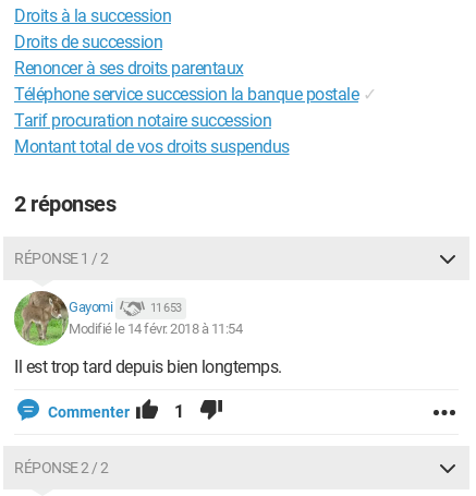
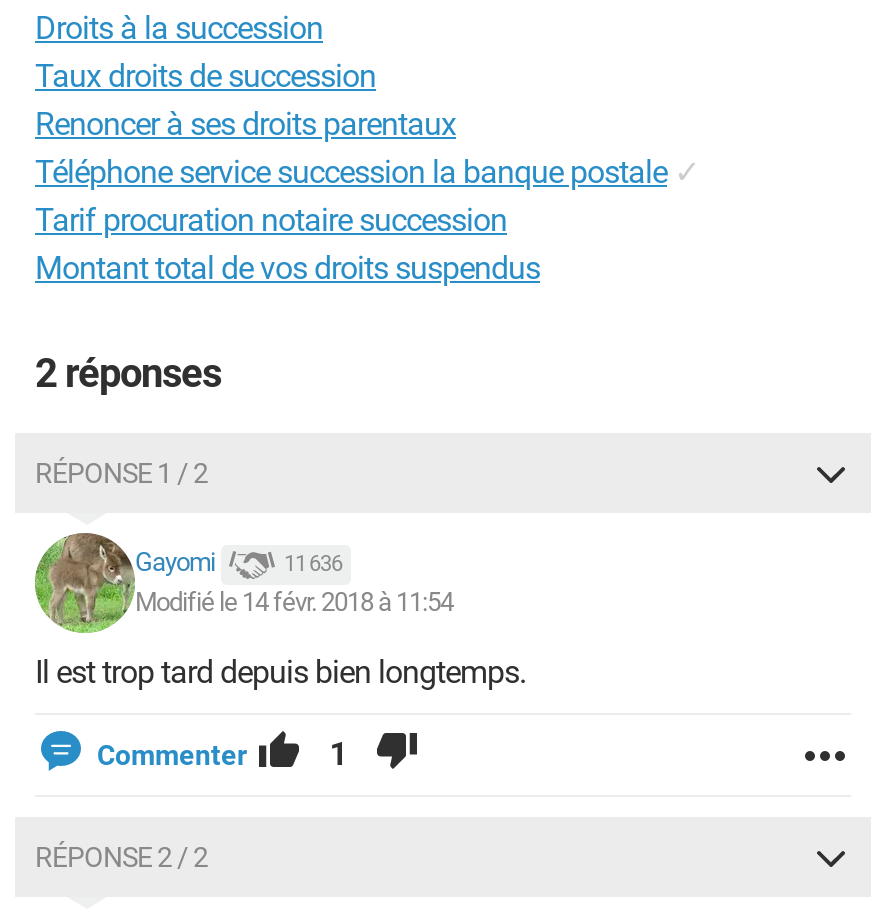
- Droits de succession
+ Taux droits de succession

- 11 653
+ 11 636
